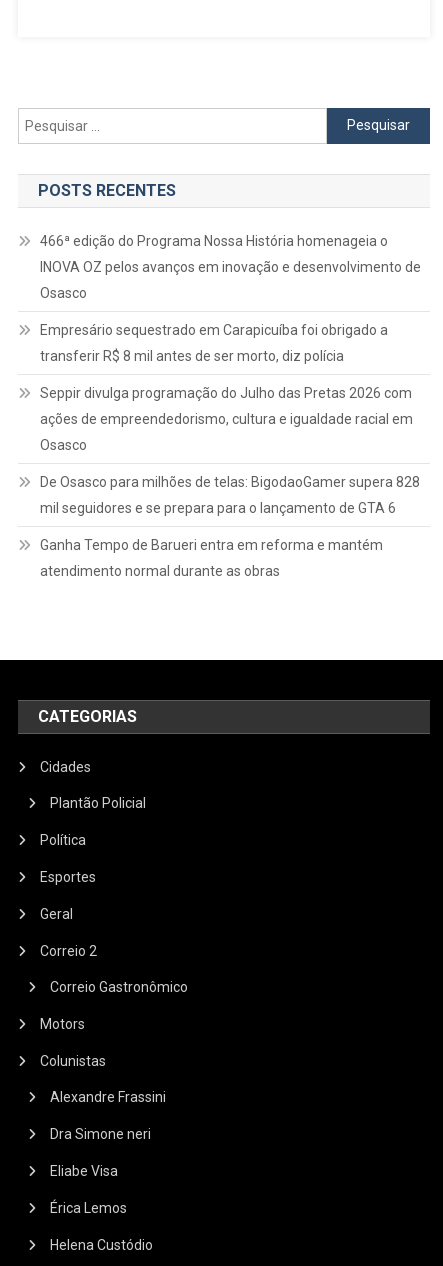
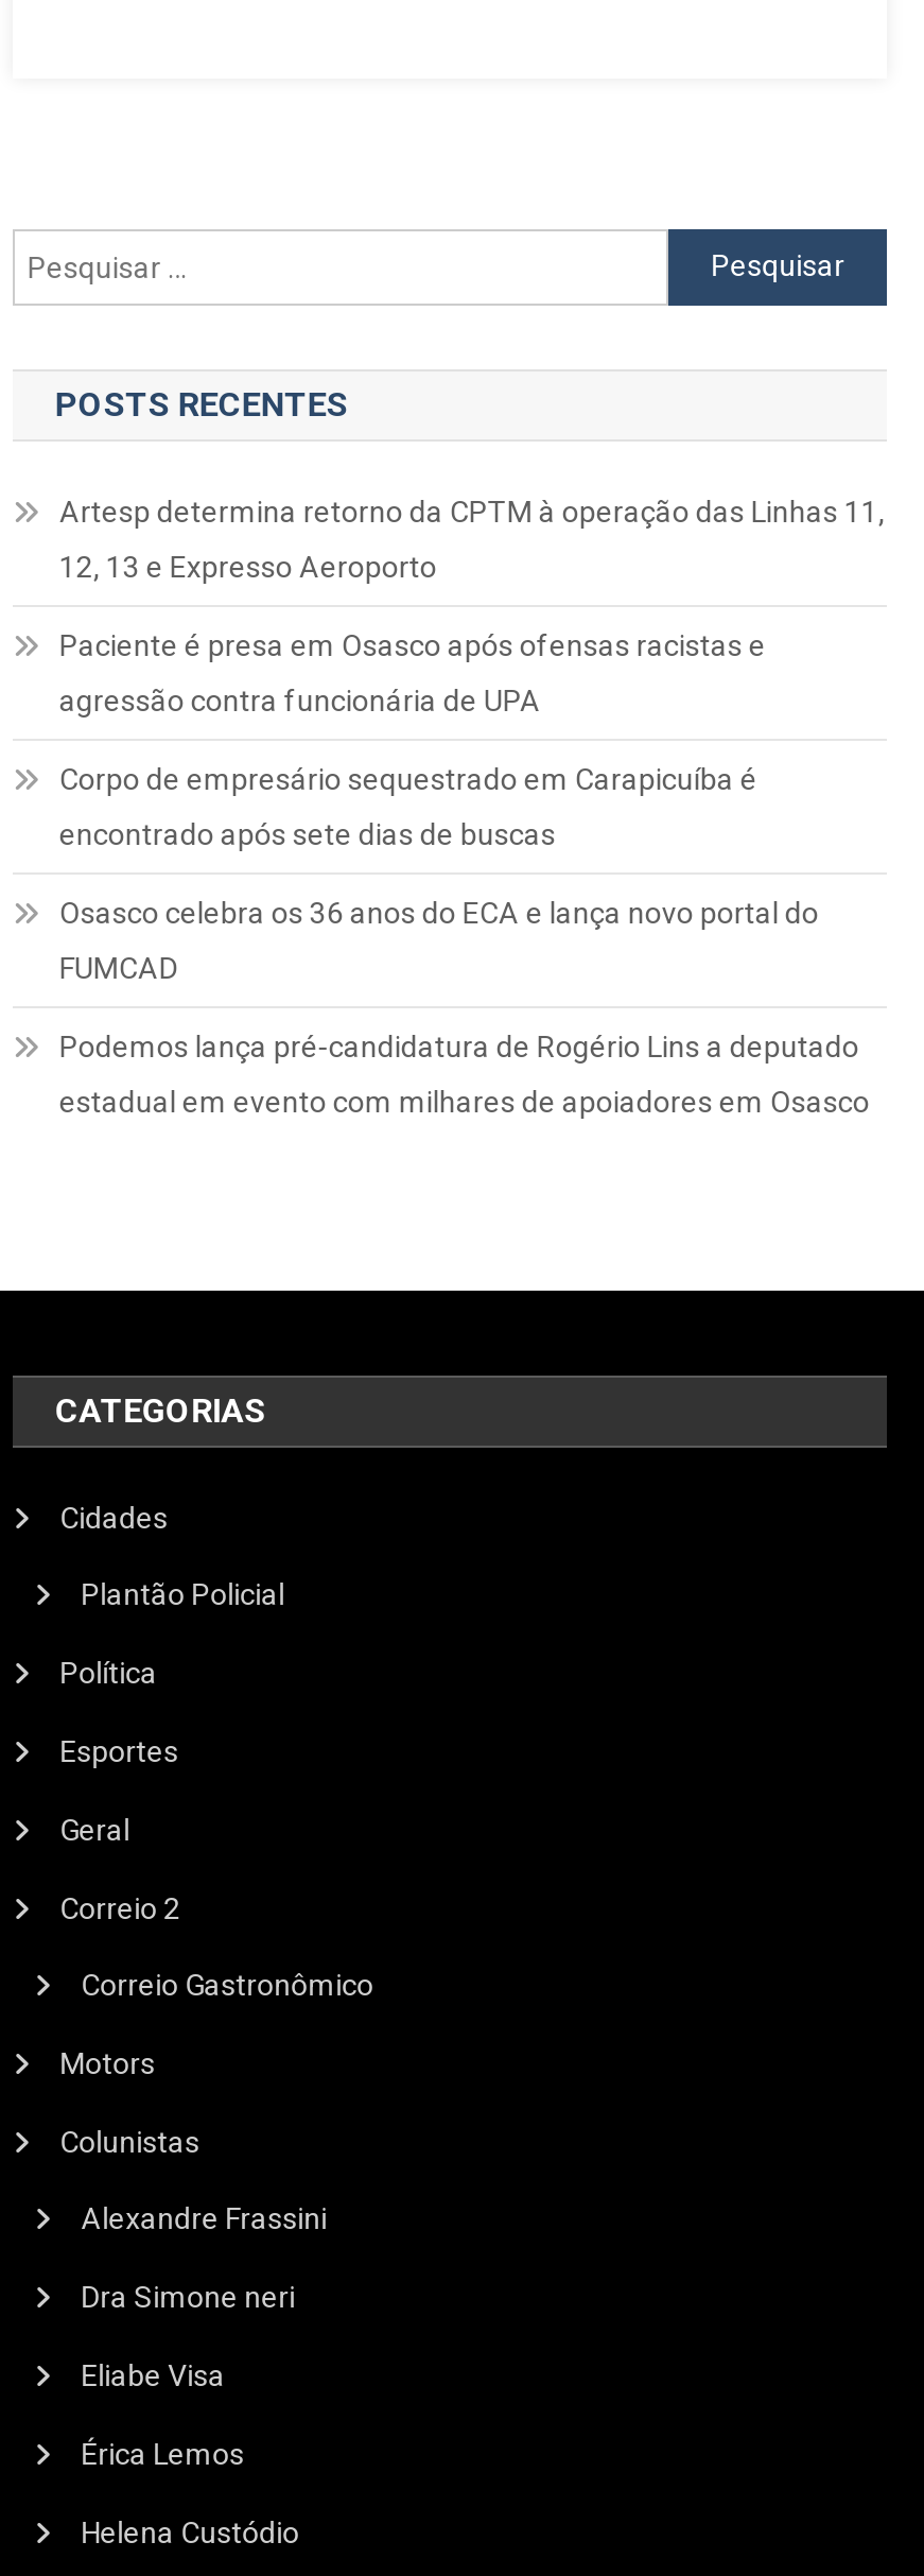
- 466ª edição do Programa Nossa História homenageia o
- INOVA OZ pelos avanços em inovação e desenvolvimento de
- Osasco
- Empresário sequestrado em Carapicuíba foi obrigado a
- transferir R$ 8 mil antes de ser morto, diz polícia
- Seppir divulga programação do Julho das Pretas 2026 com
- ações de empreendedorismo, cultura e igualdade racial em
- Osasco
- De Osasco para milhões de telas: BigodaoGamer supera 828
- mil seguidores e se prepara para o lançamento de GTA 6
- Ganha Tempo de Barueri entra em reforma e mantém
- atendimento normal durante as obras
+ Artesp determina retorno da CPTM à operação das Linhas 11,
+ 12, 13 e Expresso Aeroporto
+ Paciente é presa em Osasco após ofensas racistas e
+ agressão contra funcionária de UPA
+ Corpo de empresário sequestrado em Carapicuíba é
+ encontrado após sete dias de buscas
+ Osasco celebra os 36 anos do ECA e lança novo portal do
+ FUMCAD
+ Podemos lança pré-candidatura de Rogério Lins a deputado
+ estadual em evento com milhares de apoiadores em Osasco
